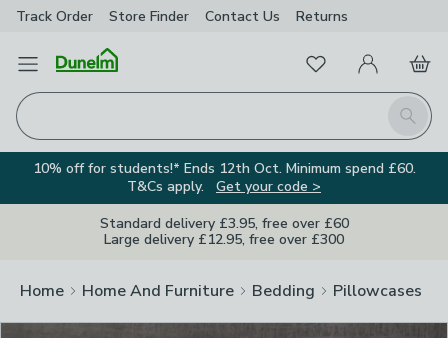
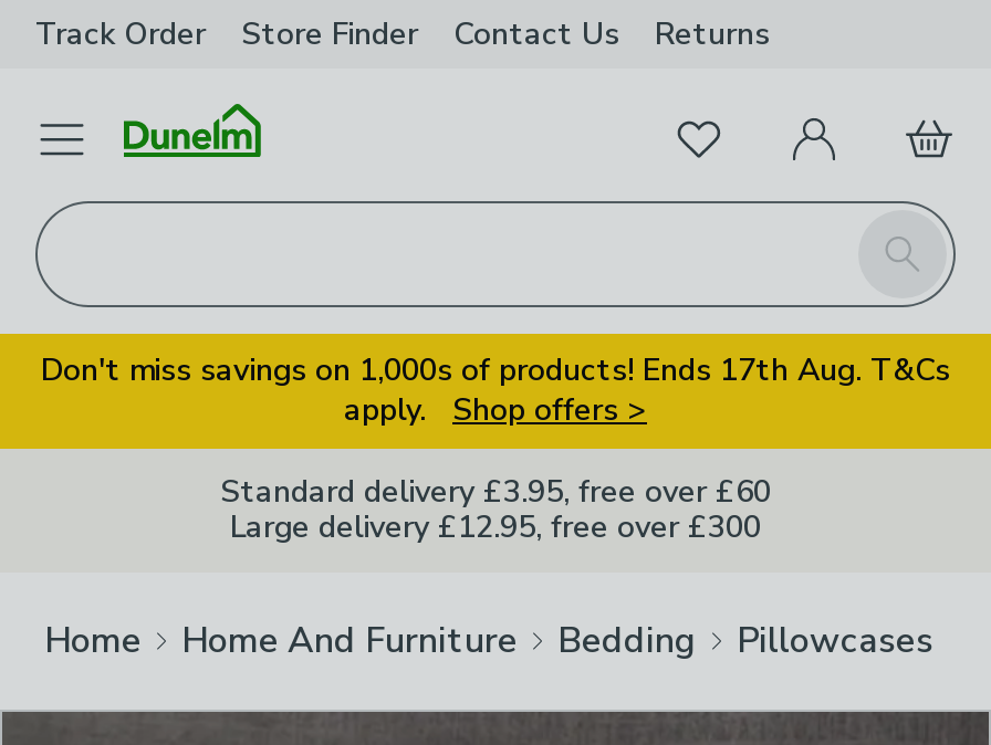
- 10% off for students!* Ends 12th Oct. Minimum spend £60.
- T&Cs apply. Get your code >
+ Don't miss savings on 1,000s of products! Ends 17th Aug. T&Cs
+ apply. Shop offers >
